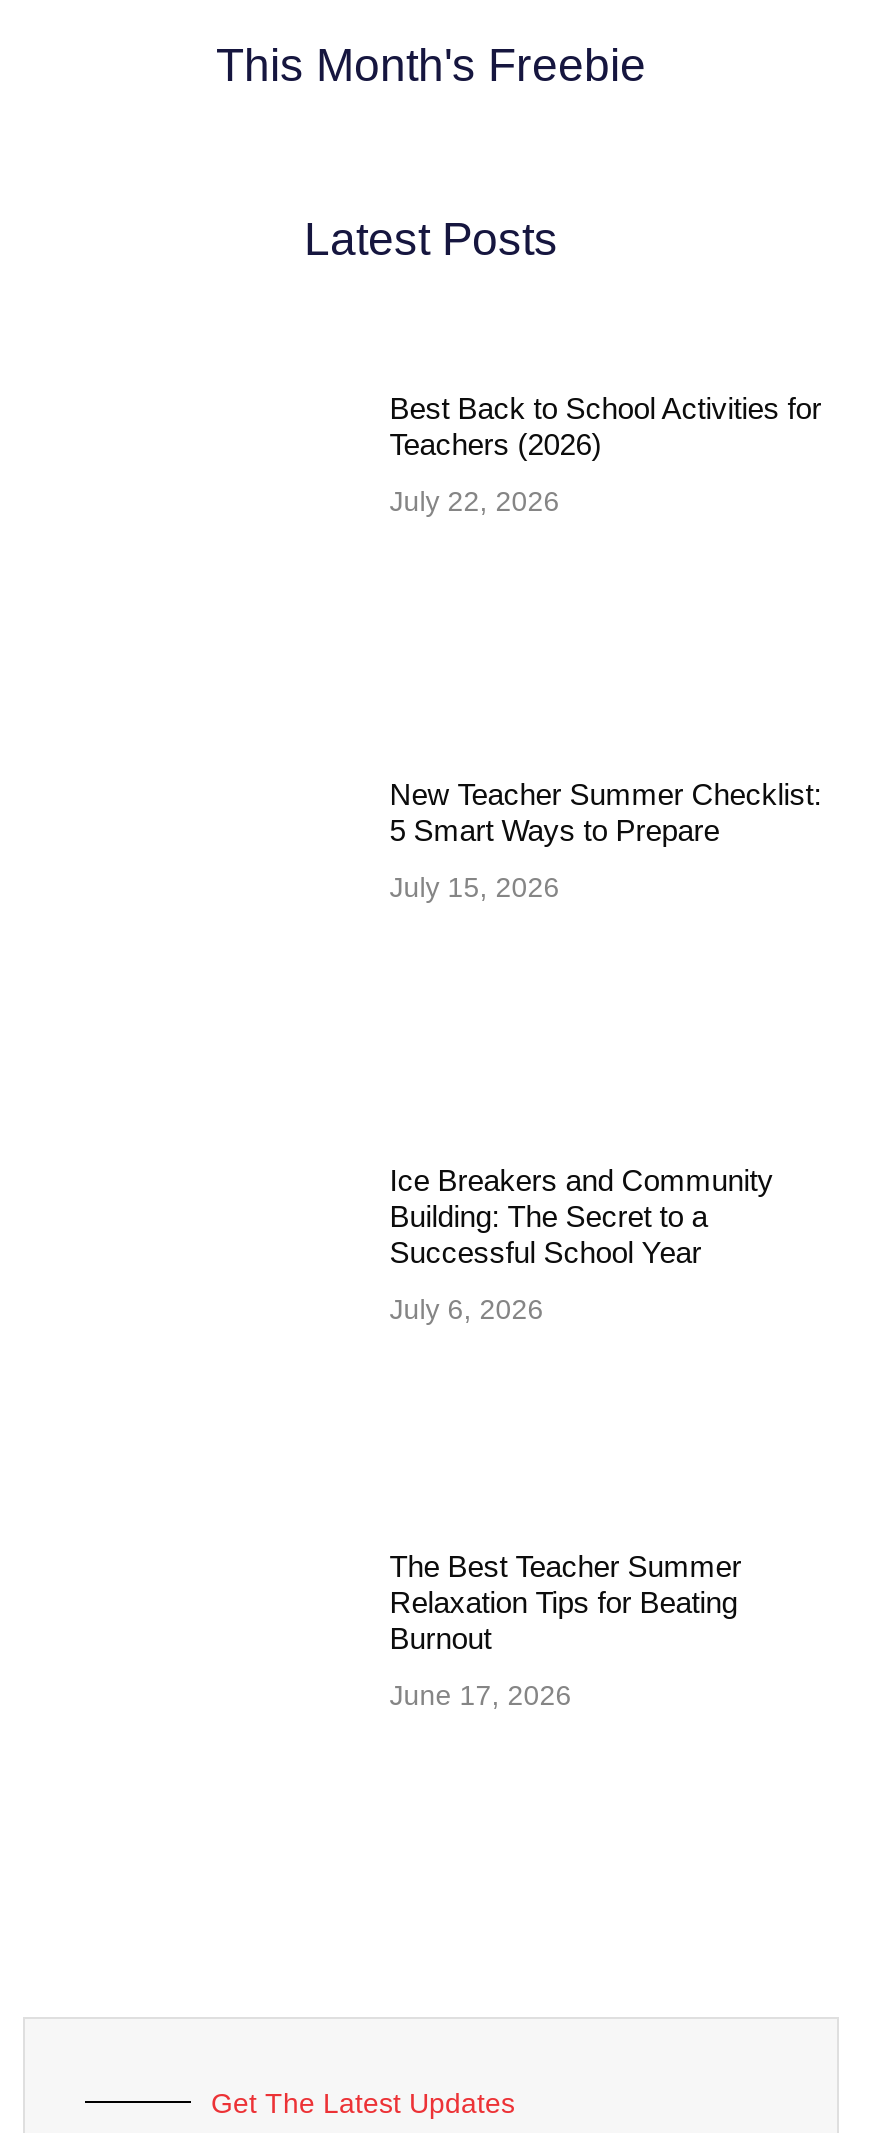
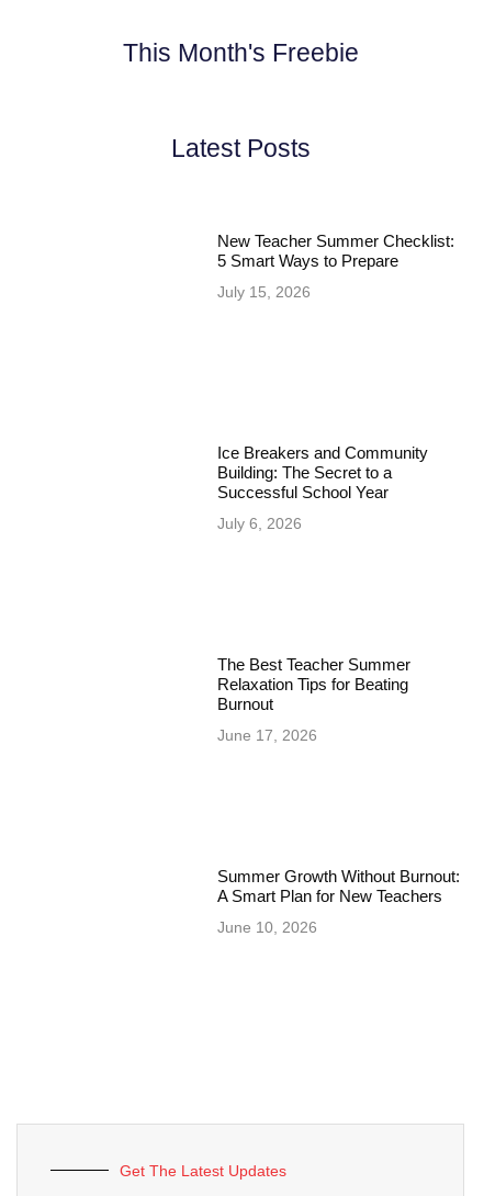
- Best Back to School Activities for
- Teachers (2026)
- July 22, 2026

moved up: New Teacher Summer Checklist: | 5 Smart Ways to Prepare | July 15, 2026 | ... | Burnout | June 17, 2026

+ Summer Growth Without Burnout:
+ A Smart Plan for New Teachers
+ June 10, 2026
